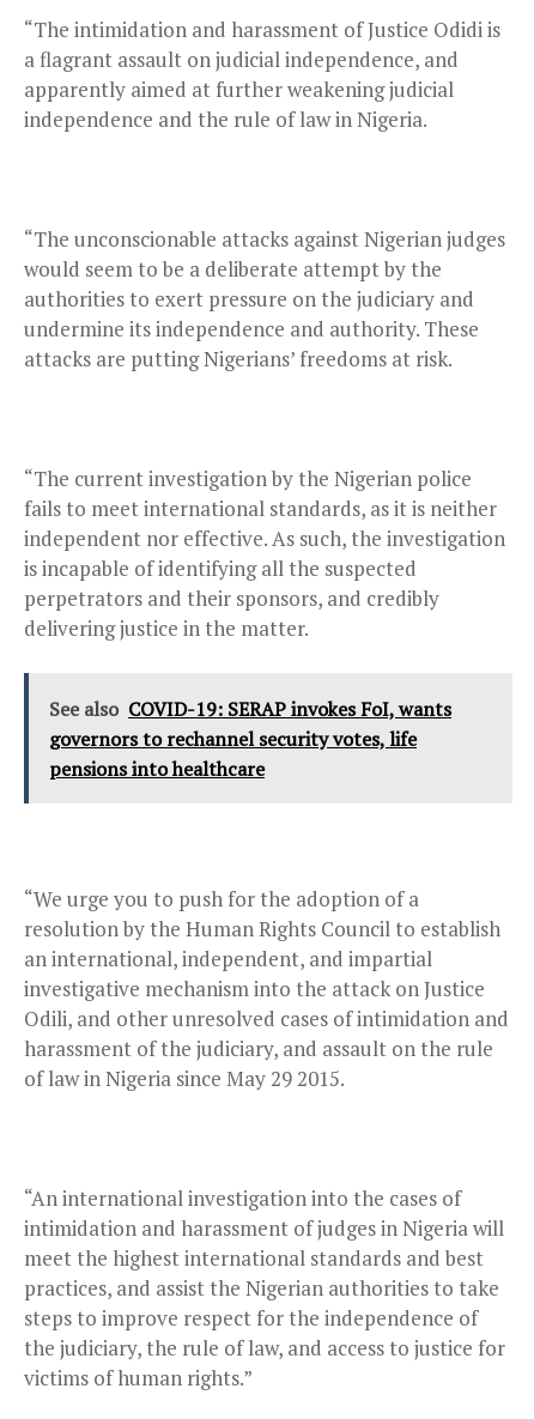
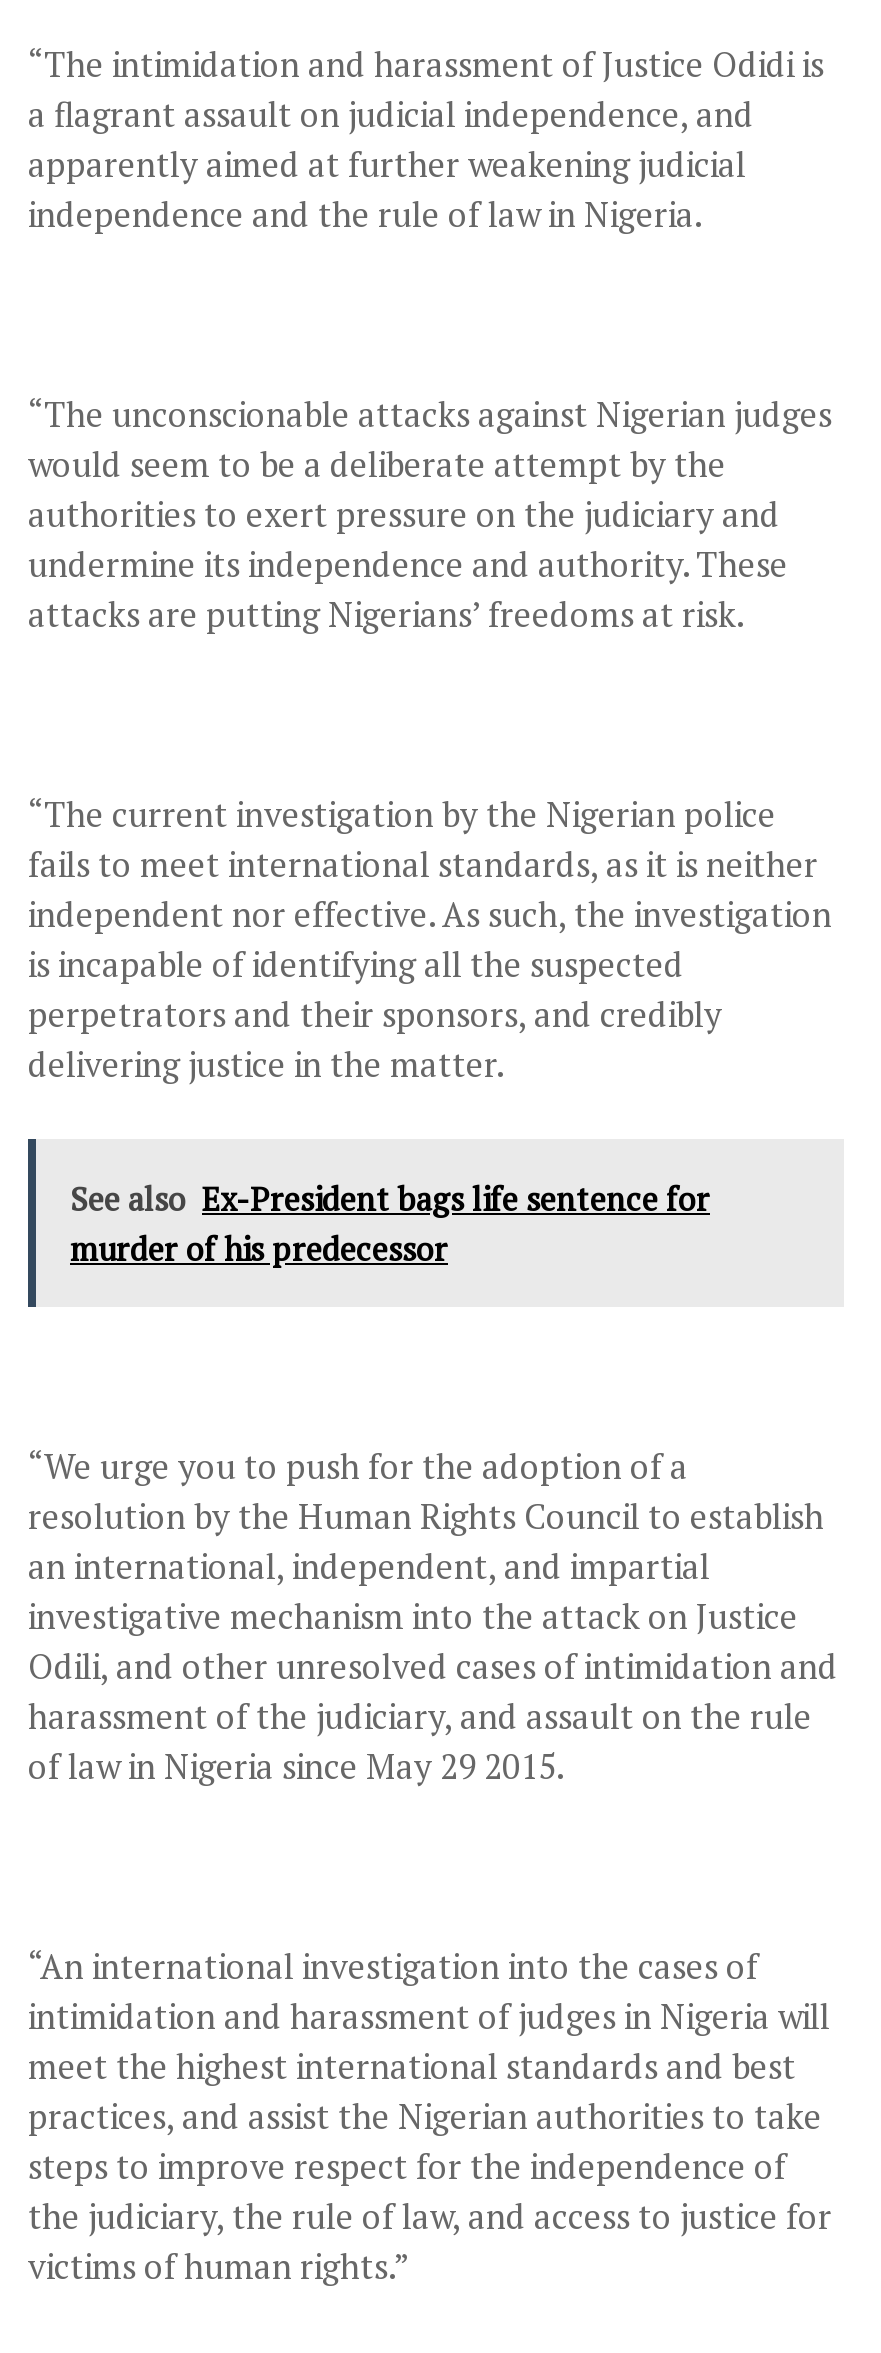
- See also COVID-19: SERAP invokes FoI, wants
- governors to rechannel security votes, life
- pensions into healthcare
+ See also Ex-President bags life sentence for
+ murder of his predecessor
